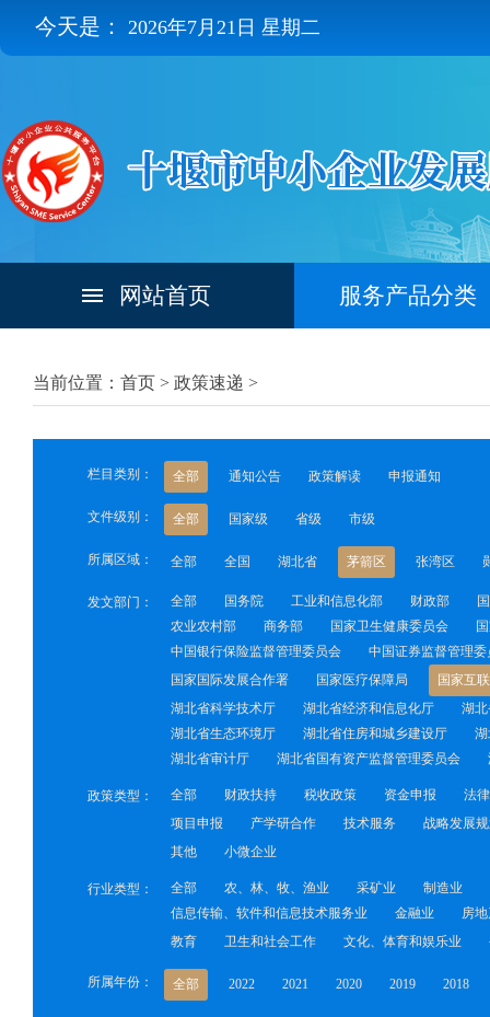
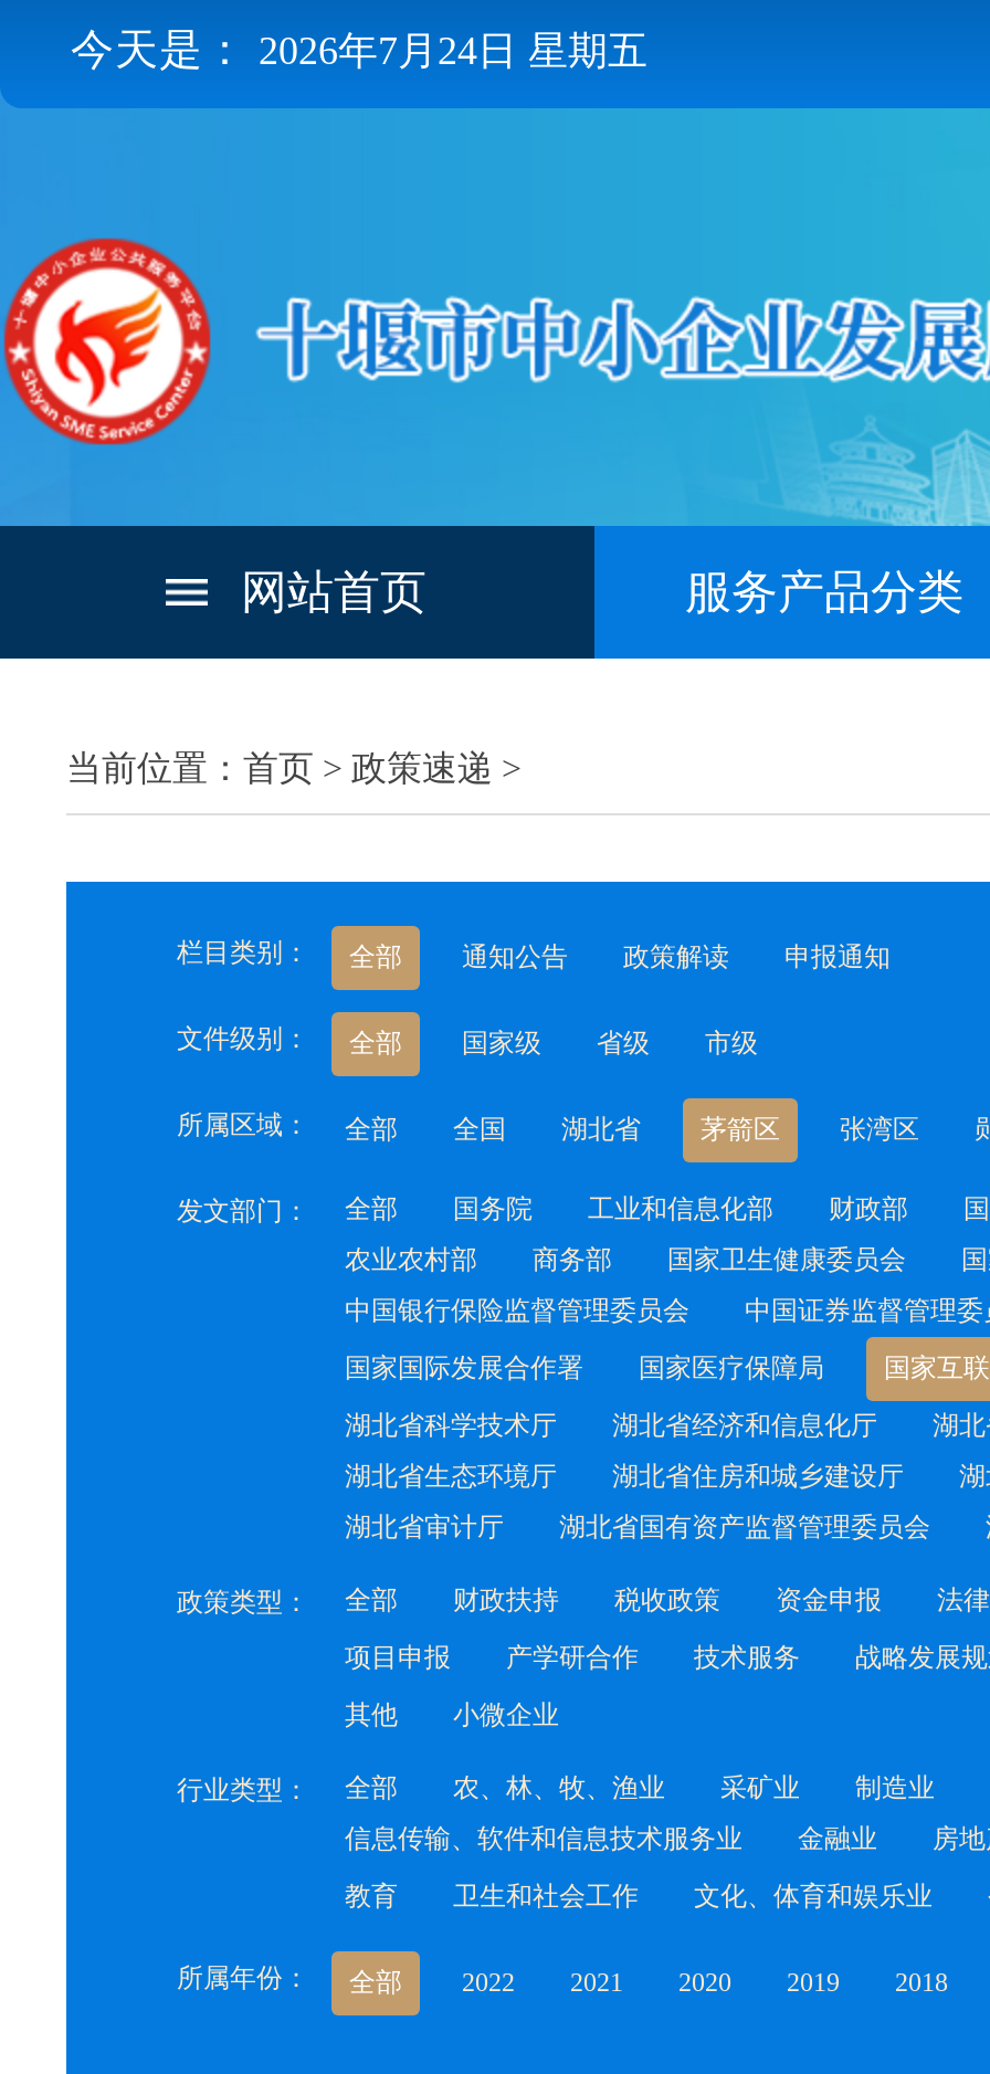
- 今天是：2026年7月21日 星期二
+ 今天是：2026年7月24日 星期五
